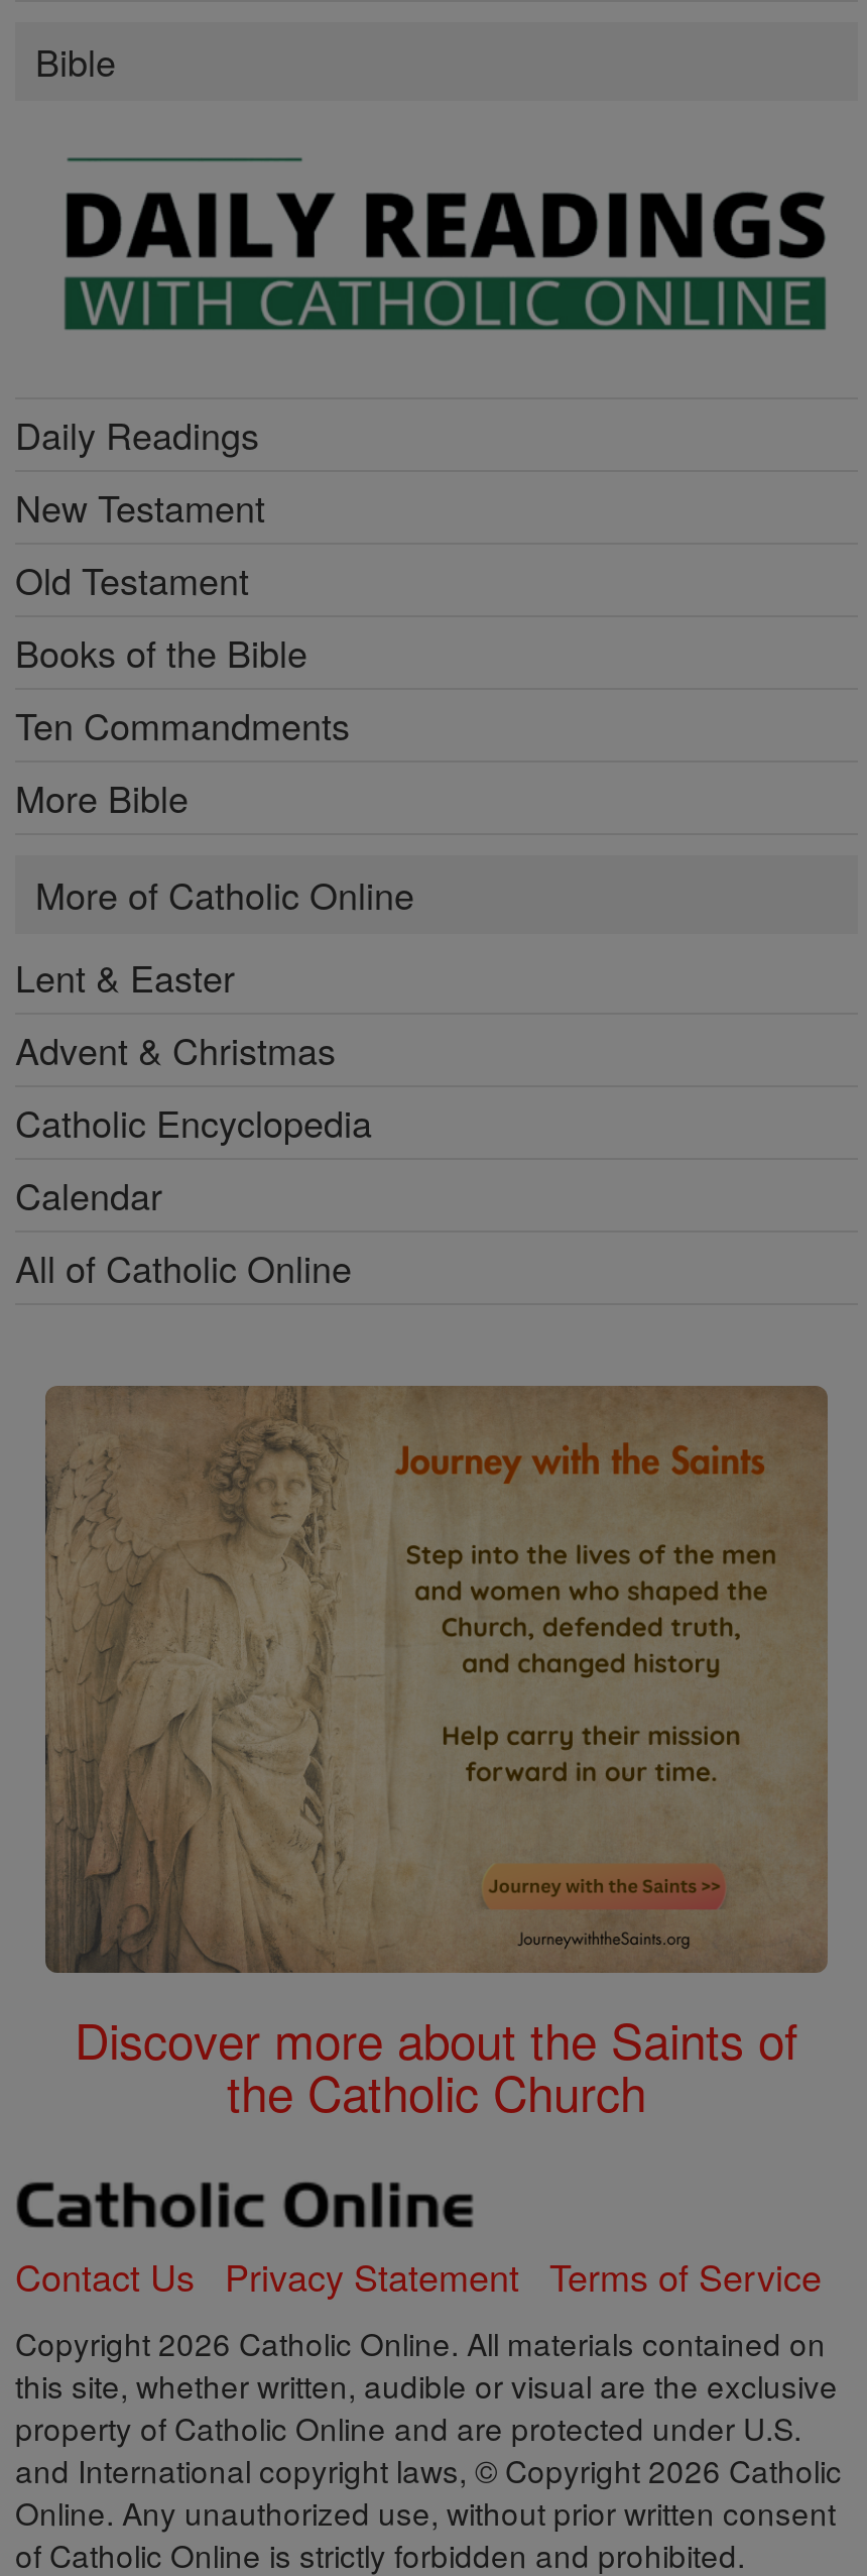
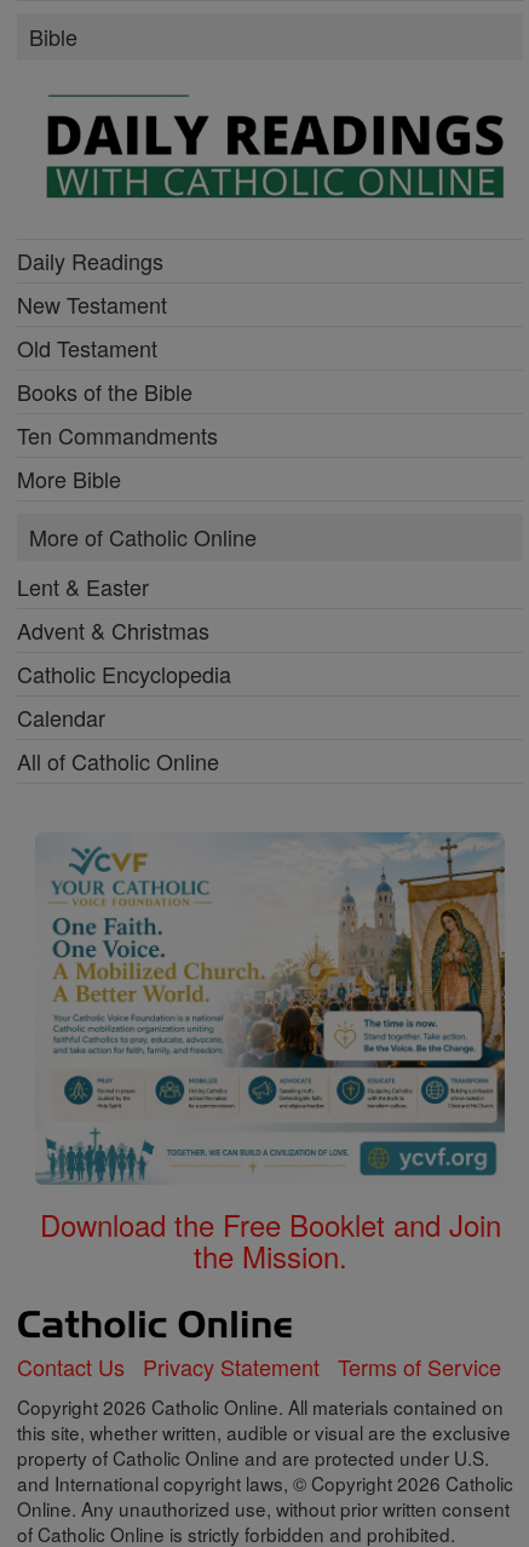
- [image]
- Discover more about the Saints of
- the Catholic Church
+ [image]
+ Download the Free Booklet and Join
+ the Mission.
